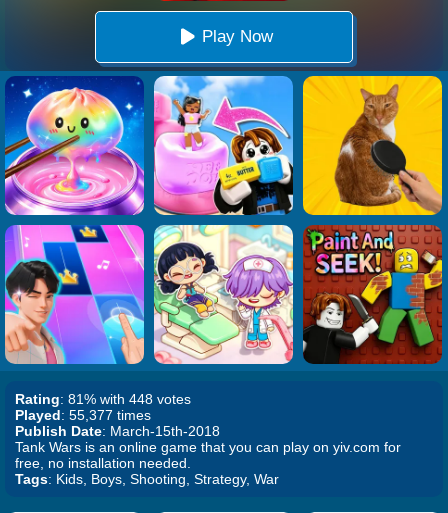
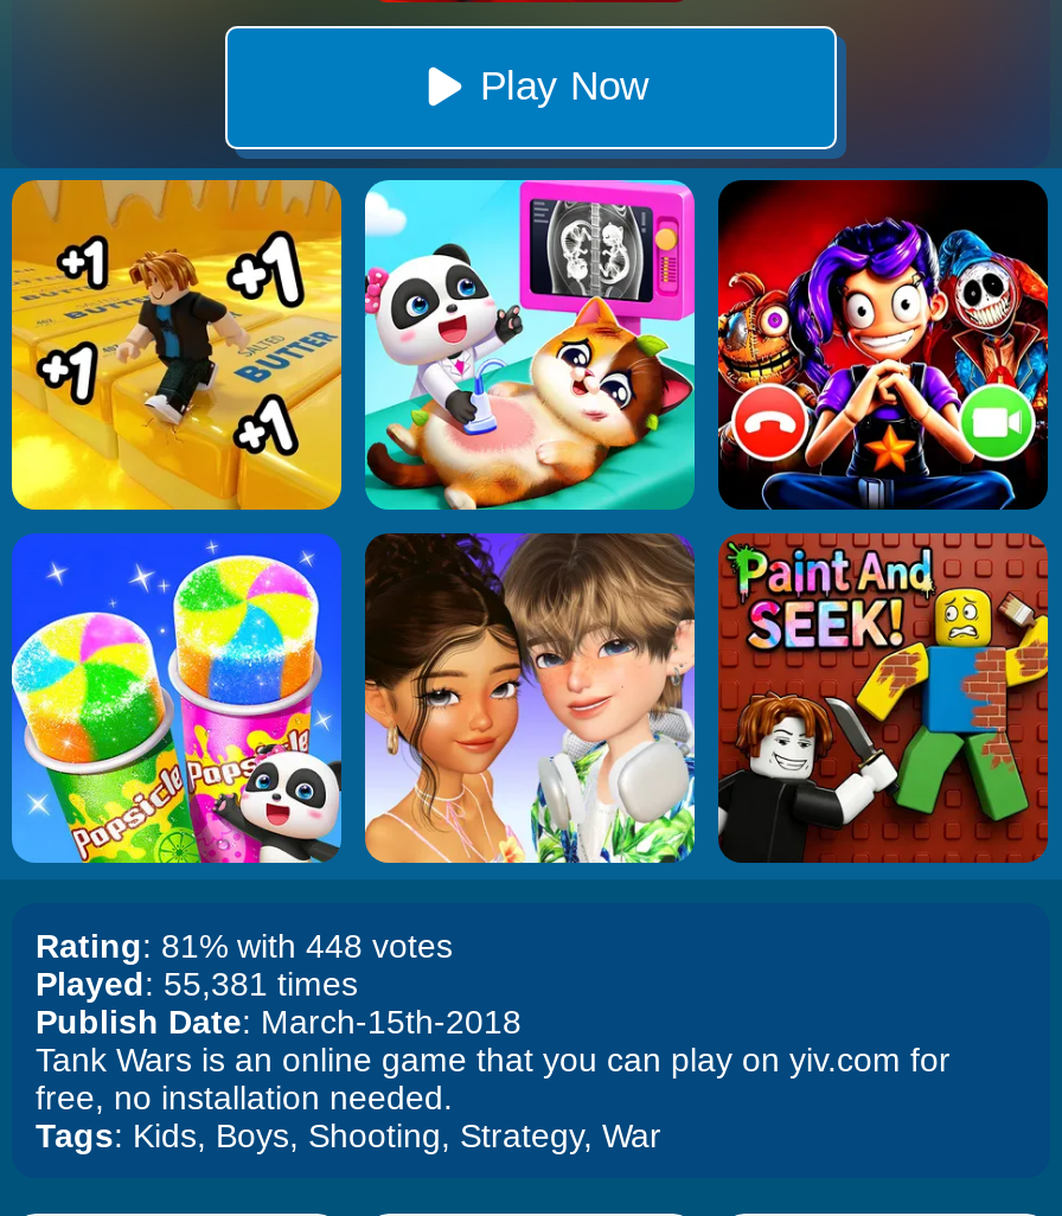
- [image]
+ [image]

- [image]
+ [image]

- [image]
+ [image]

- [image]
+ [image]

- [image]
+ [image]

- Played: 55,377 times
+ Played: 55,381 times
